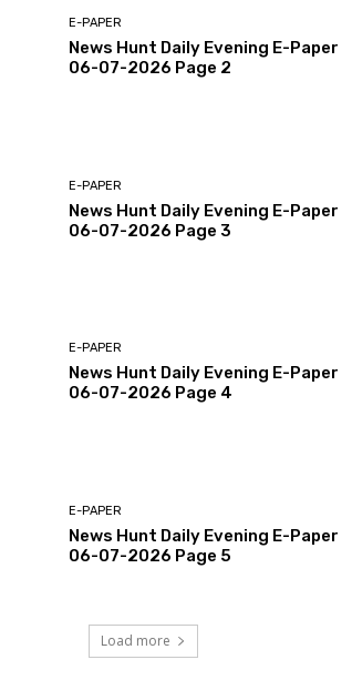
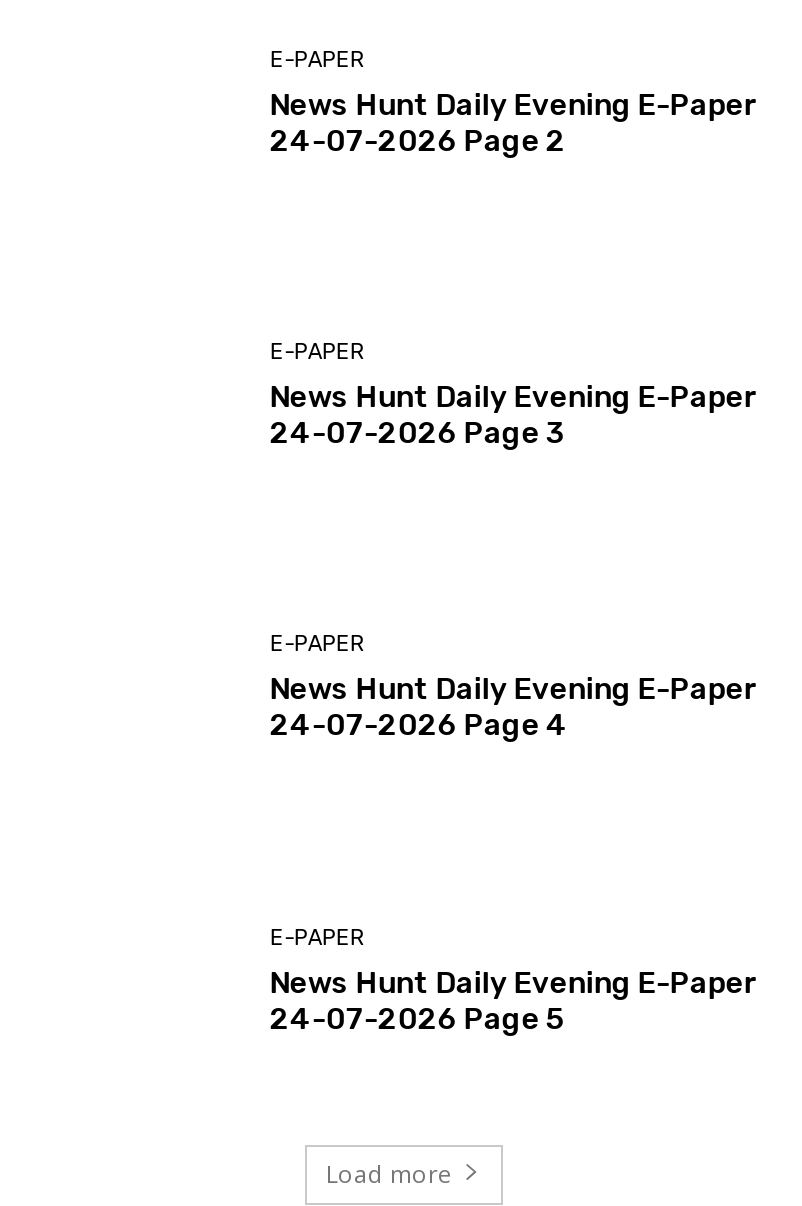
- 06-07-2026 Page 2
+ 24-07-2026 Page 2

- 06-07-2026 Page 3
+ 24-07-2026 Page 3

- 06-07-2026 Page 4
+ 24-07-2026 Page 4

- 06-07-2026 Page 5
+ 24-07-2026 Page 5
